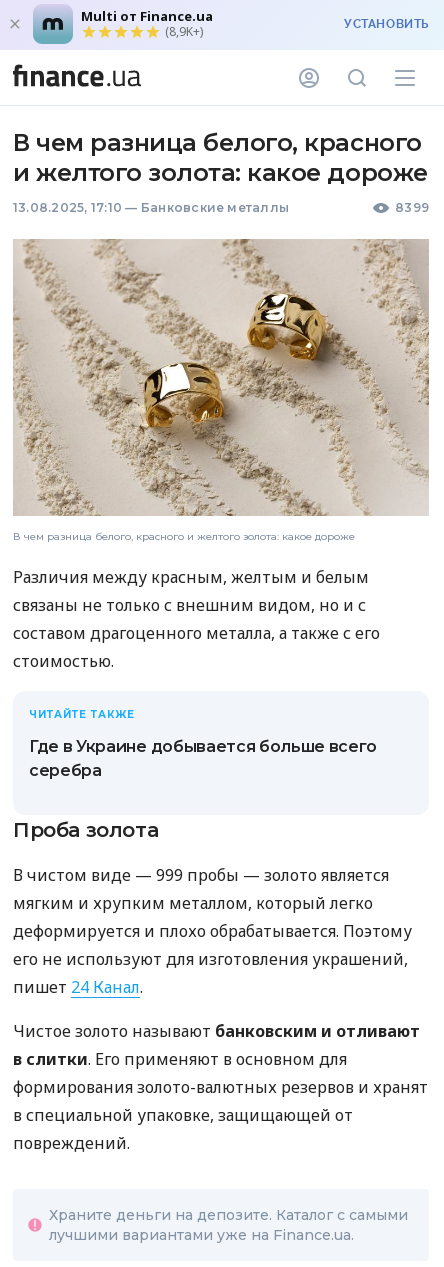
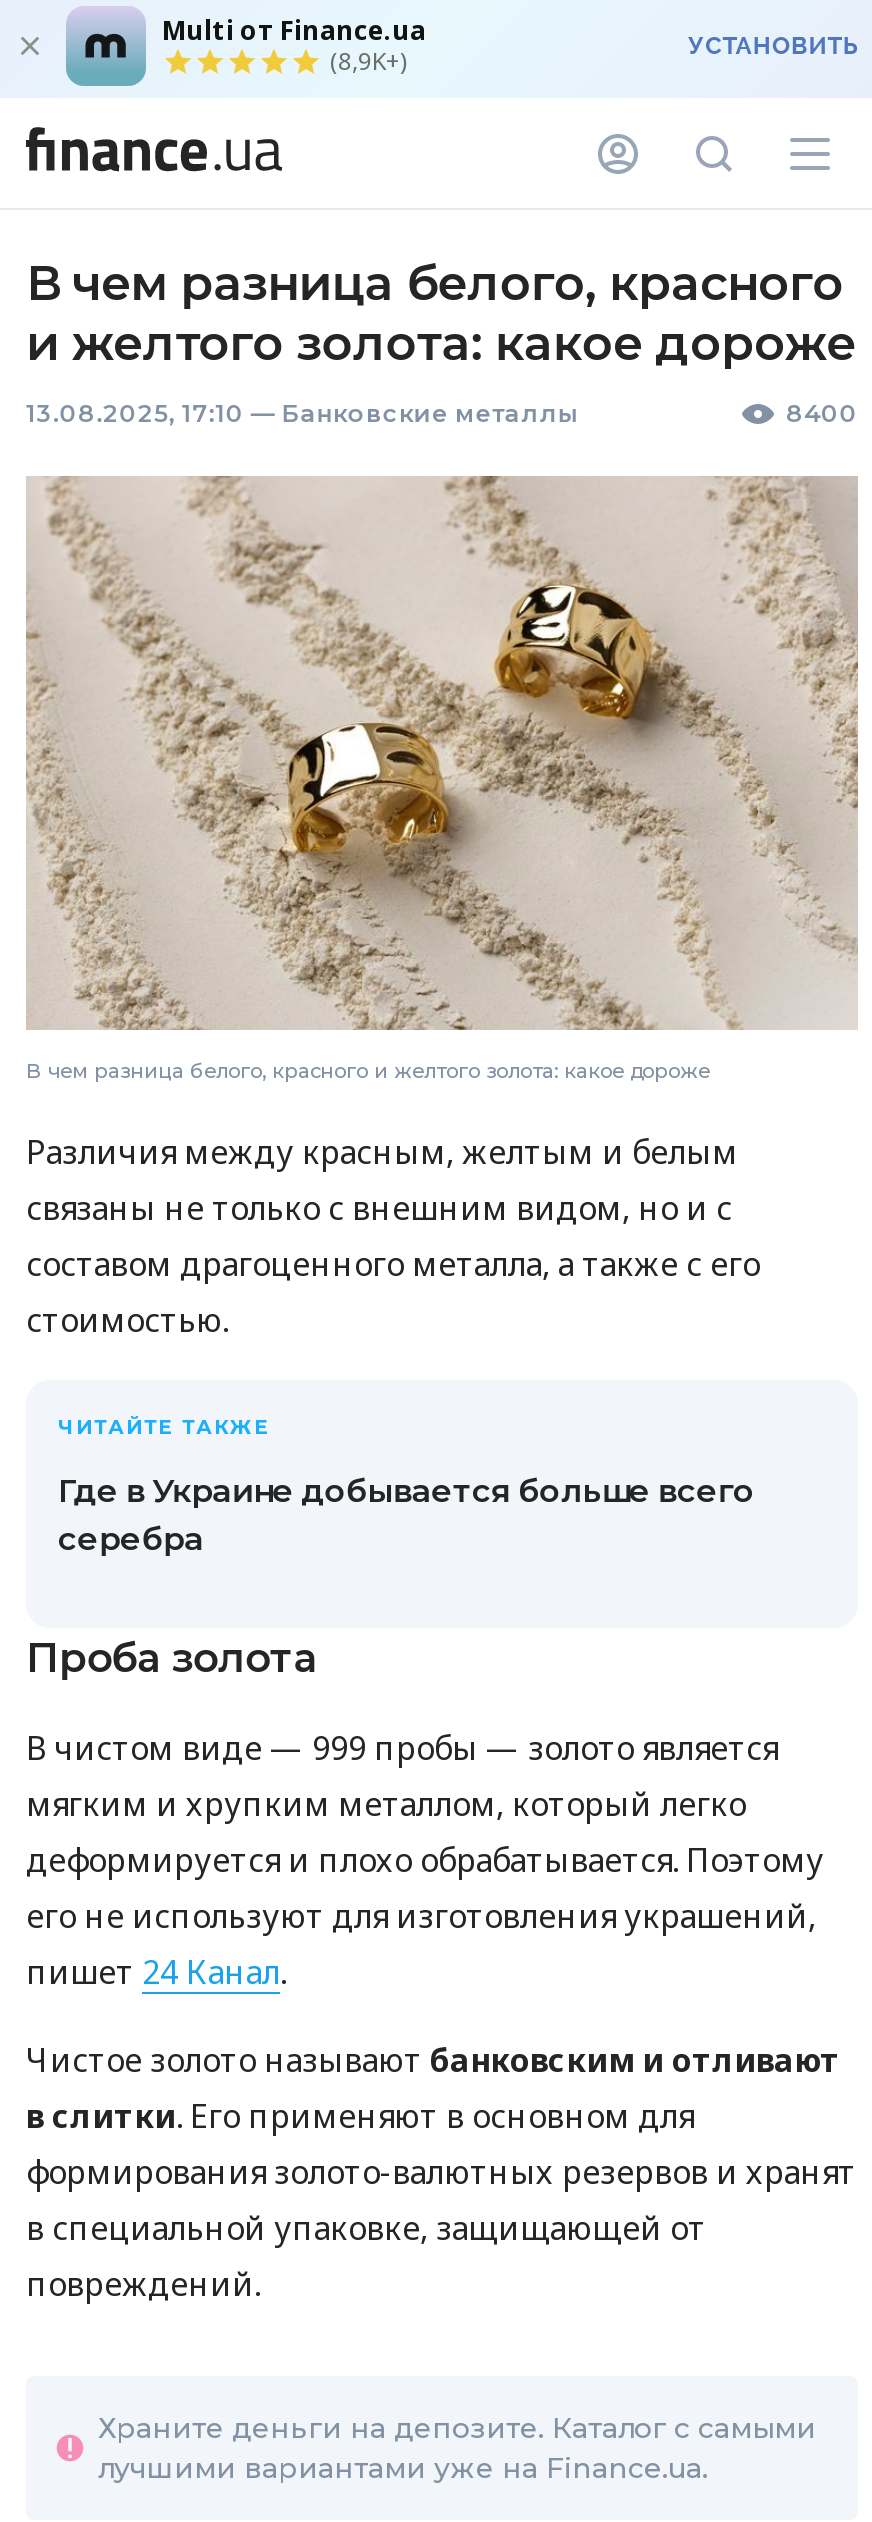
- 8399
+ 8400
